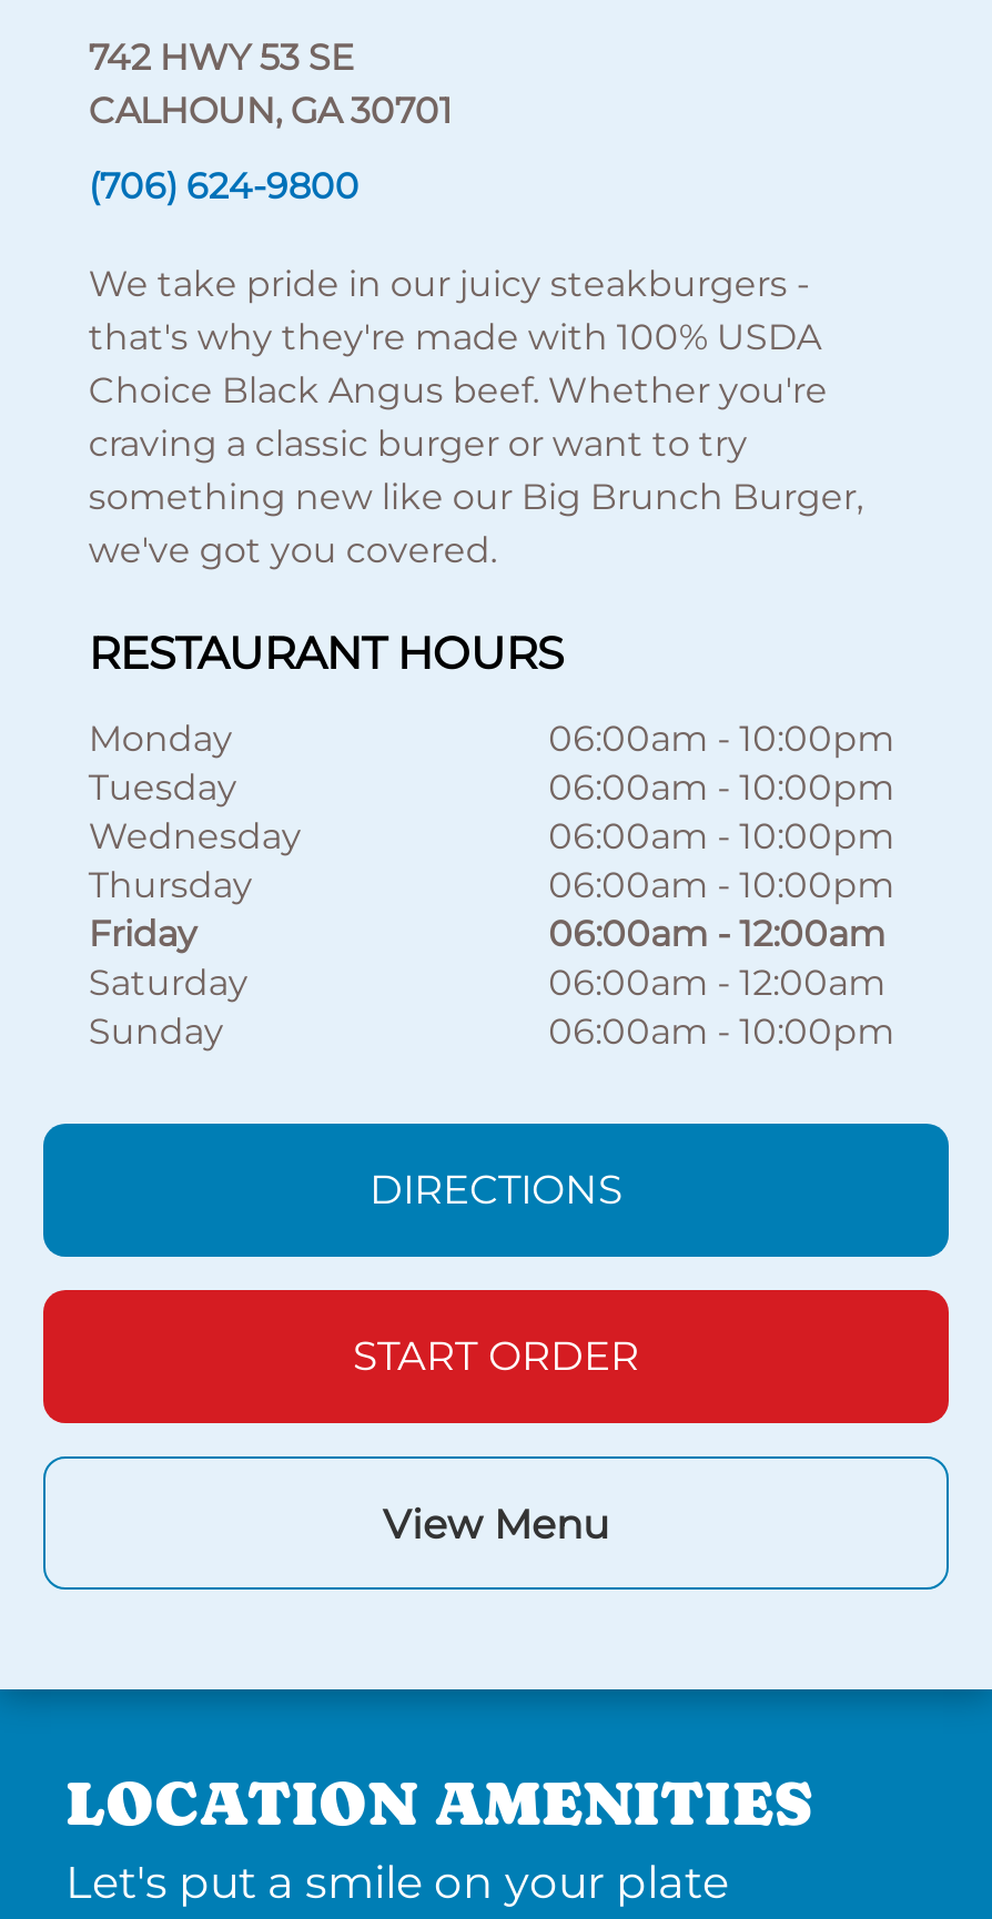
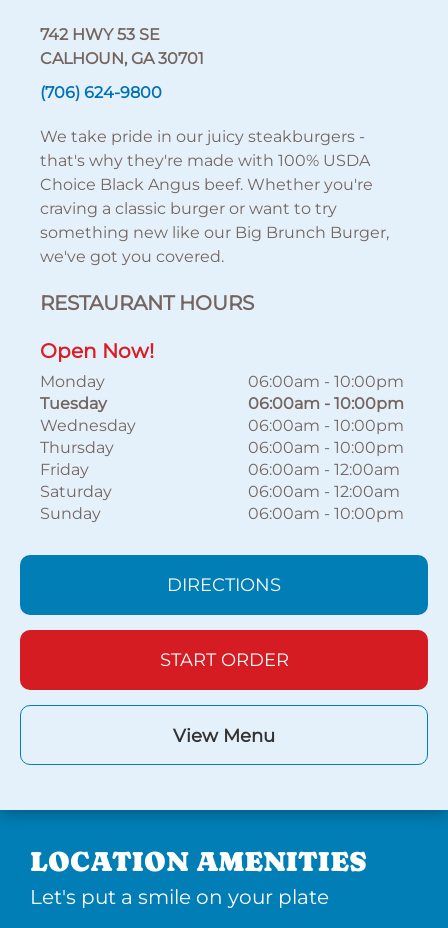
+ Open Now!
